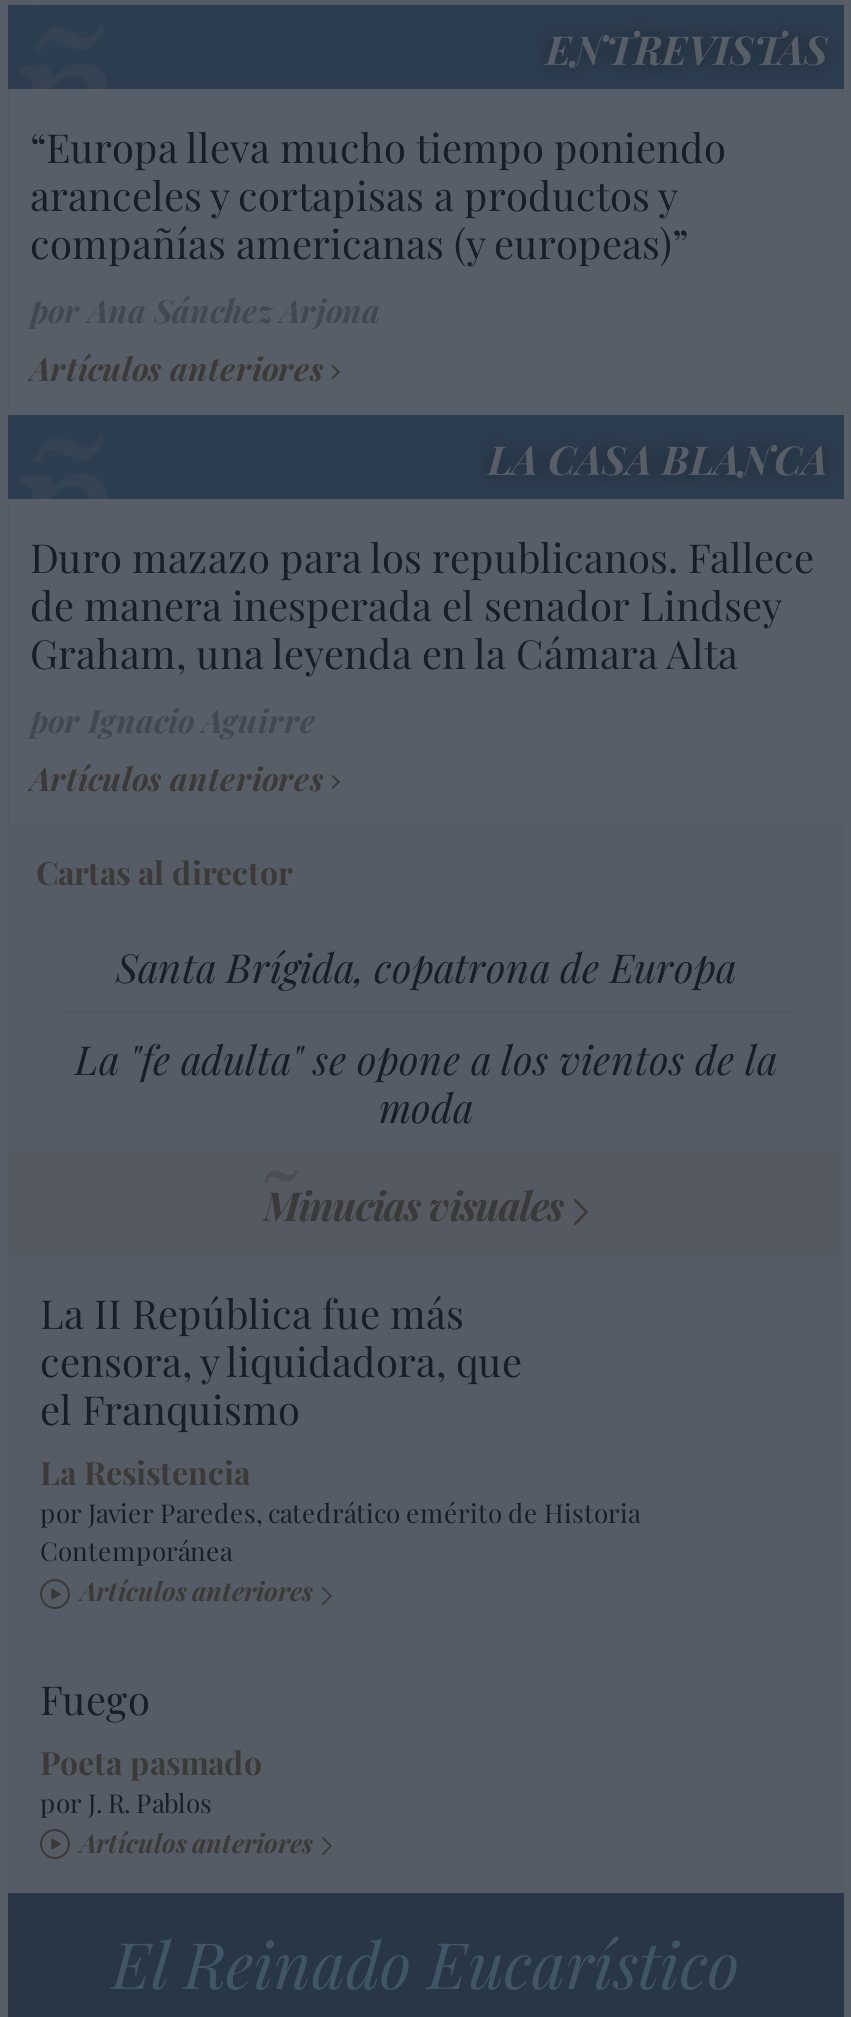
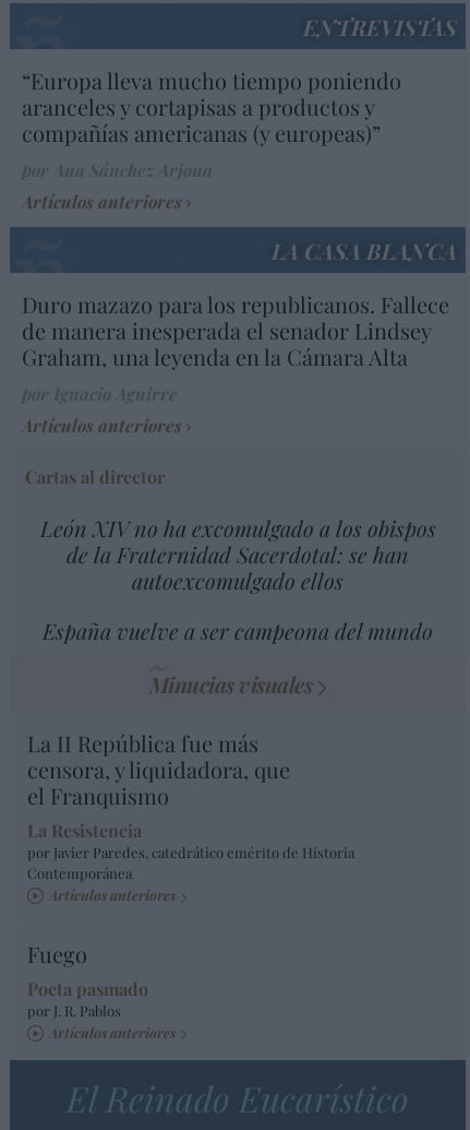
- Santa Brígida, copatrona de Europa
+ León XIV no ha excomulgado a los obispos
+ de la Fraternidad Sacerdotal: se han
+ autoexcomulgado ellos

- La "fe adulta" se opone a los vientos de la
- moda
+ España vuelve a ser campeona del mundo
